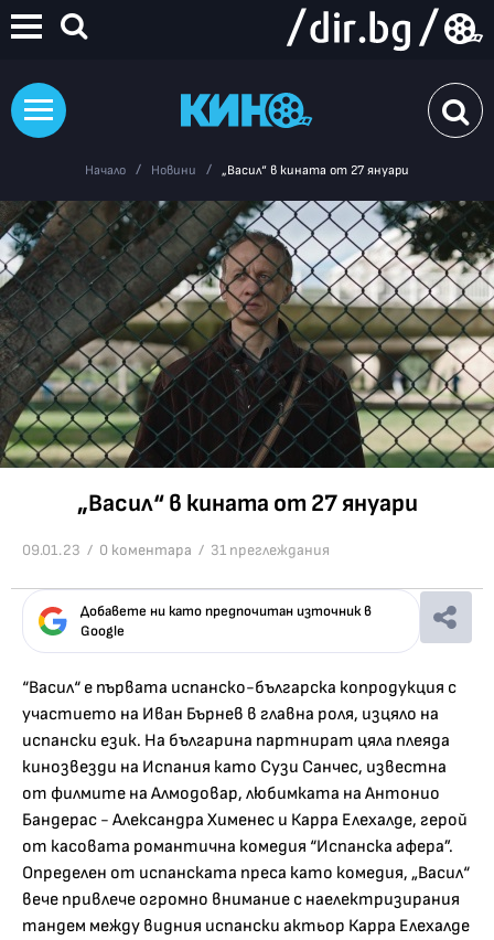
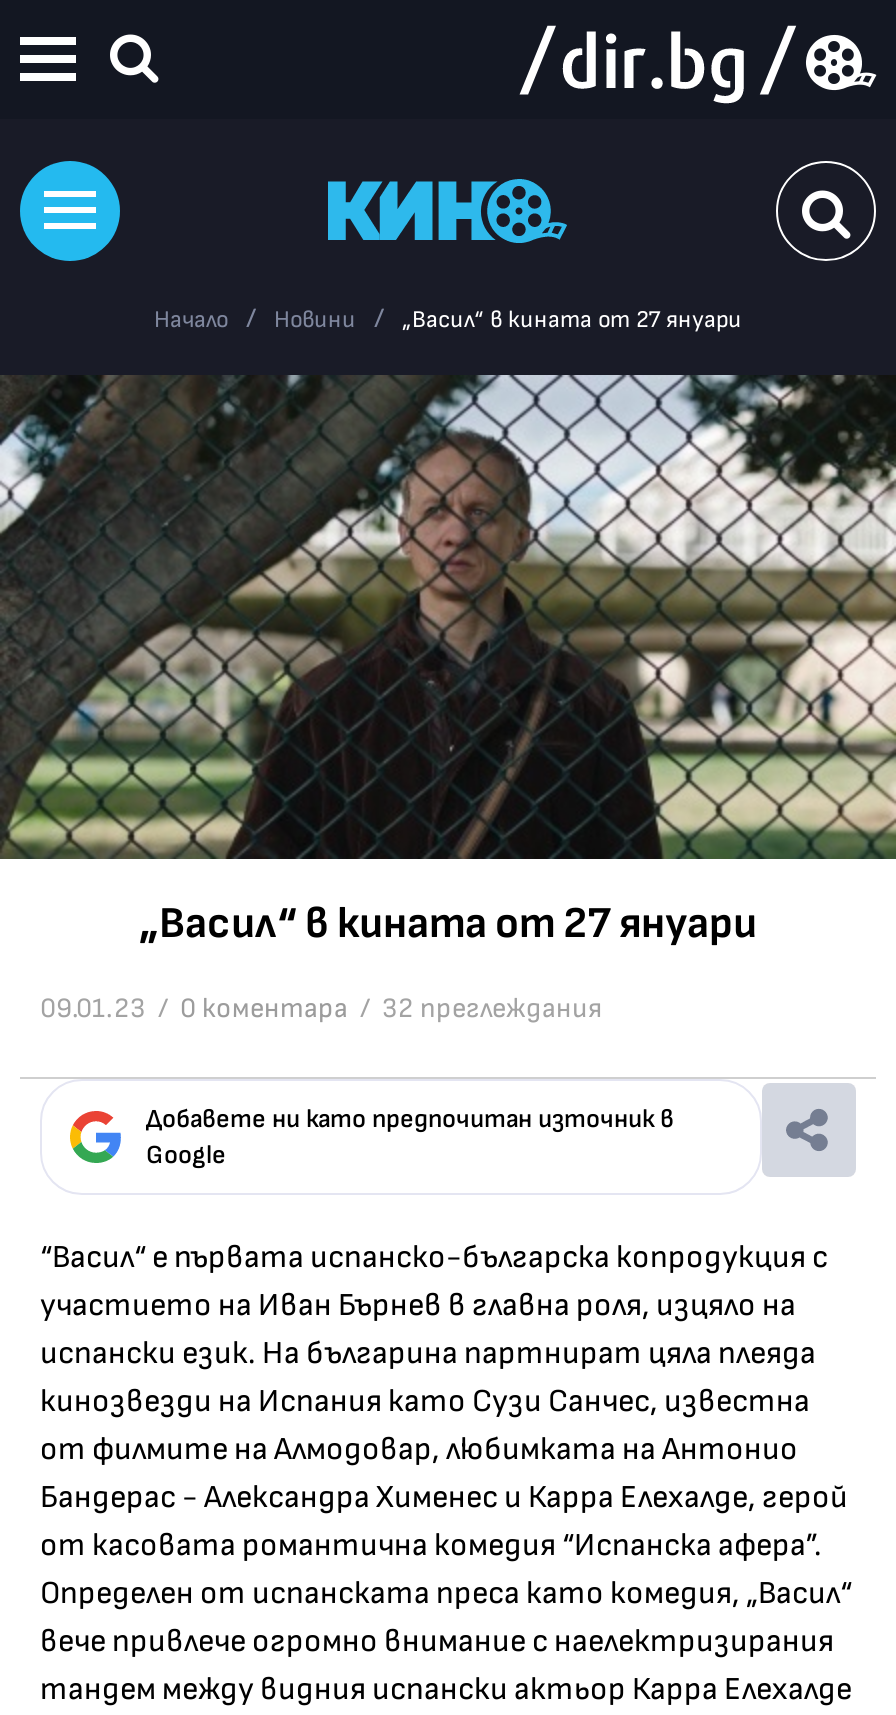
- 09.01.23 / 0 коментара / 31 преглеждания
+ 09.01.23 / 0 коментара / 32 преглеждания
